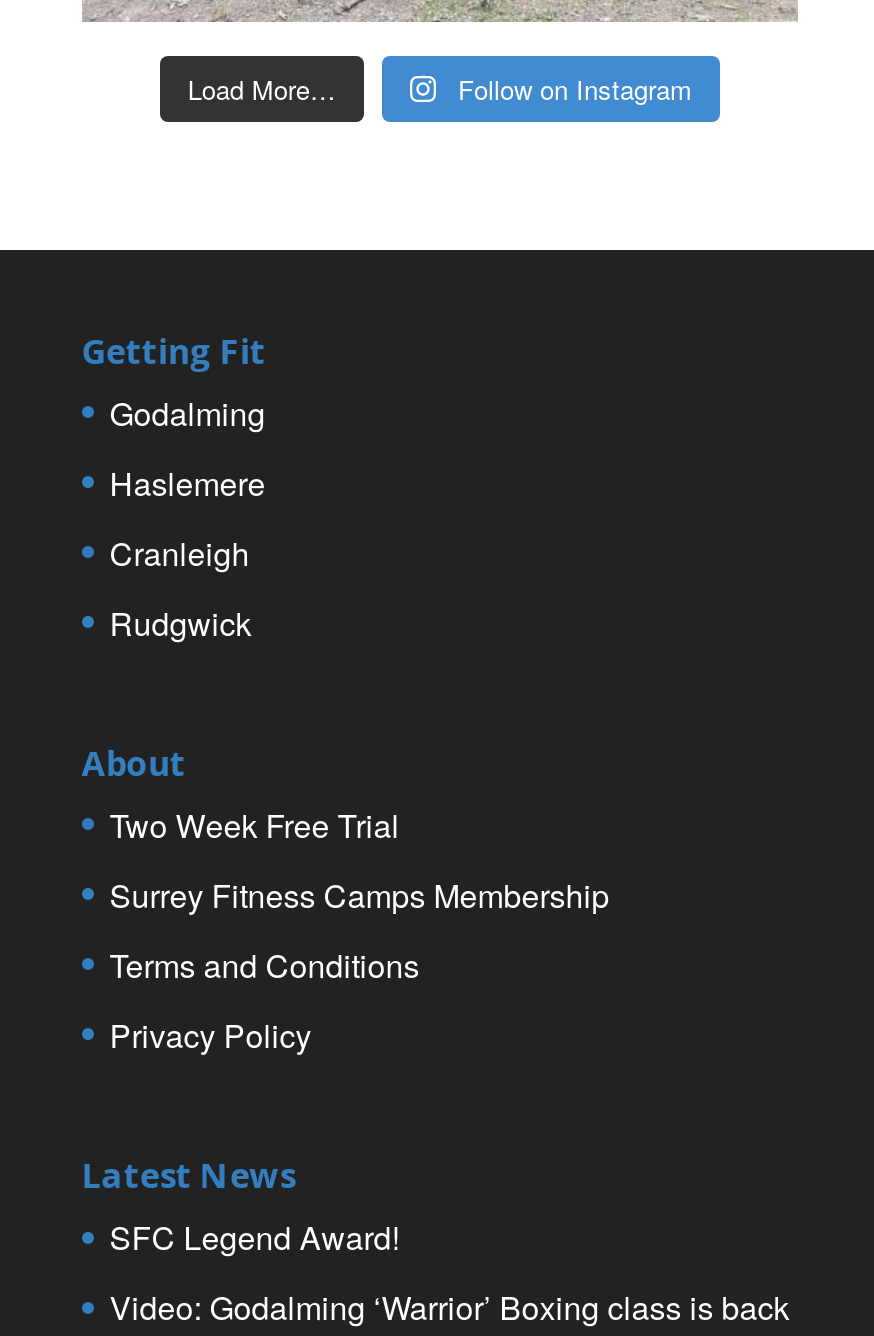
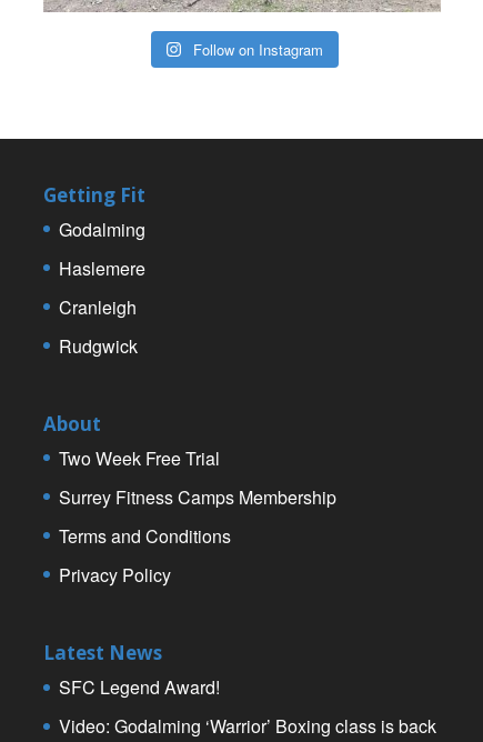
- Load More…
